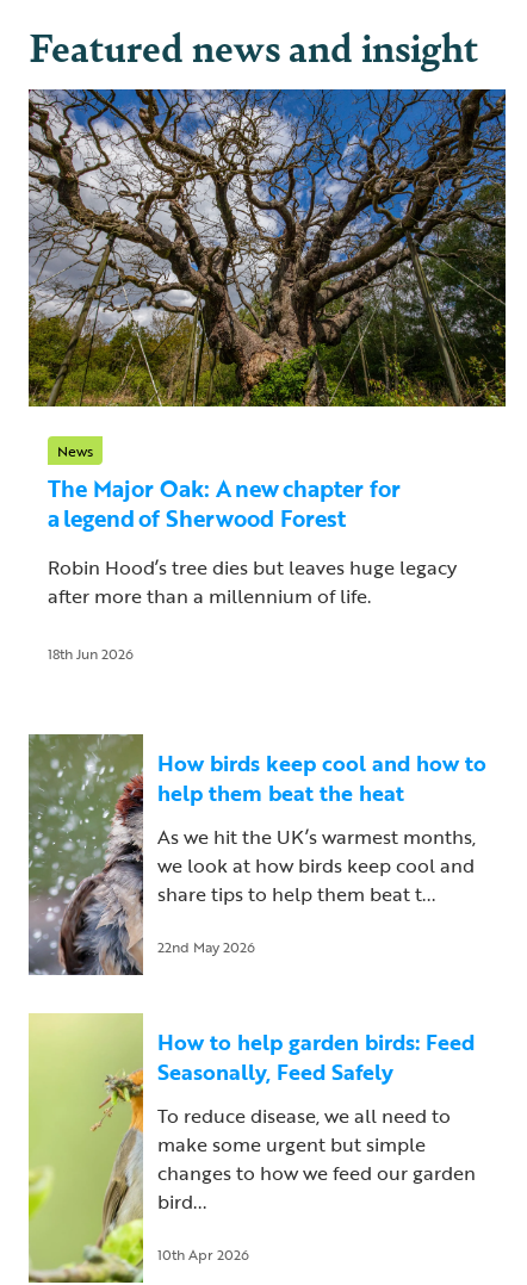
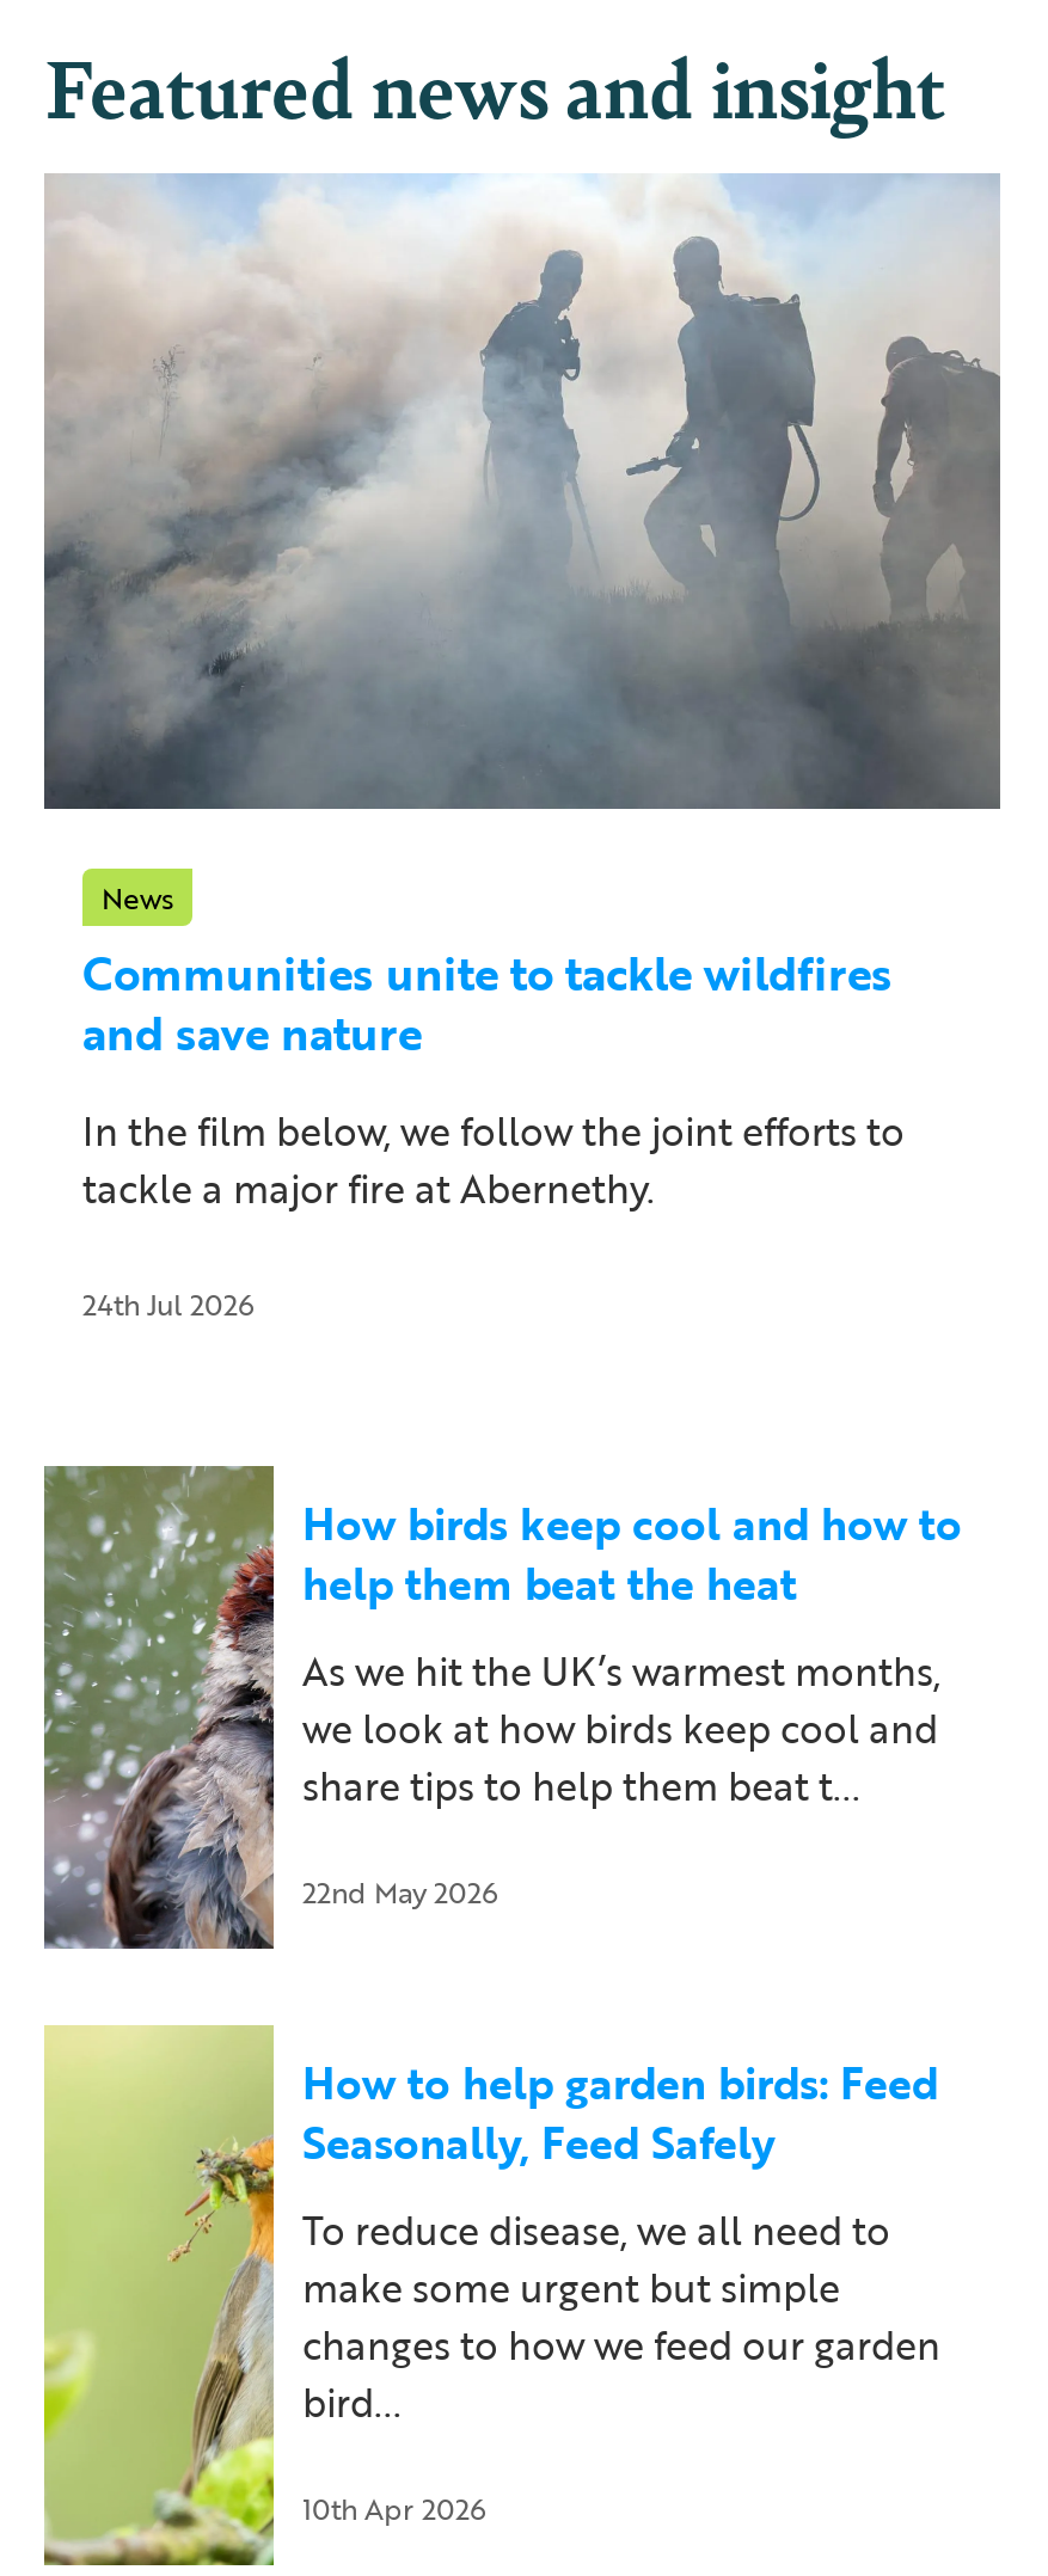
- [image]
+ [image]

- The Major Oak: A new chapter for
- a legend of Sherwood Forest
+ Communities unite to tackle wildfires
+ and save nature

- Robin Hood’s tree dies but leaves huge legacy
- after more than a millennium of life.
+ In the film below, we follow the joint efforts to
+ tackle a major fire at Abernethy.

- 18th Jun 2026
+ 24th Jul 2026
